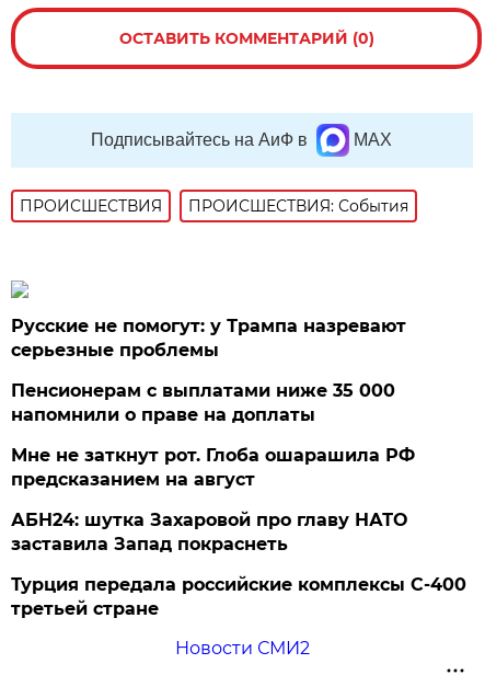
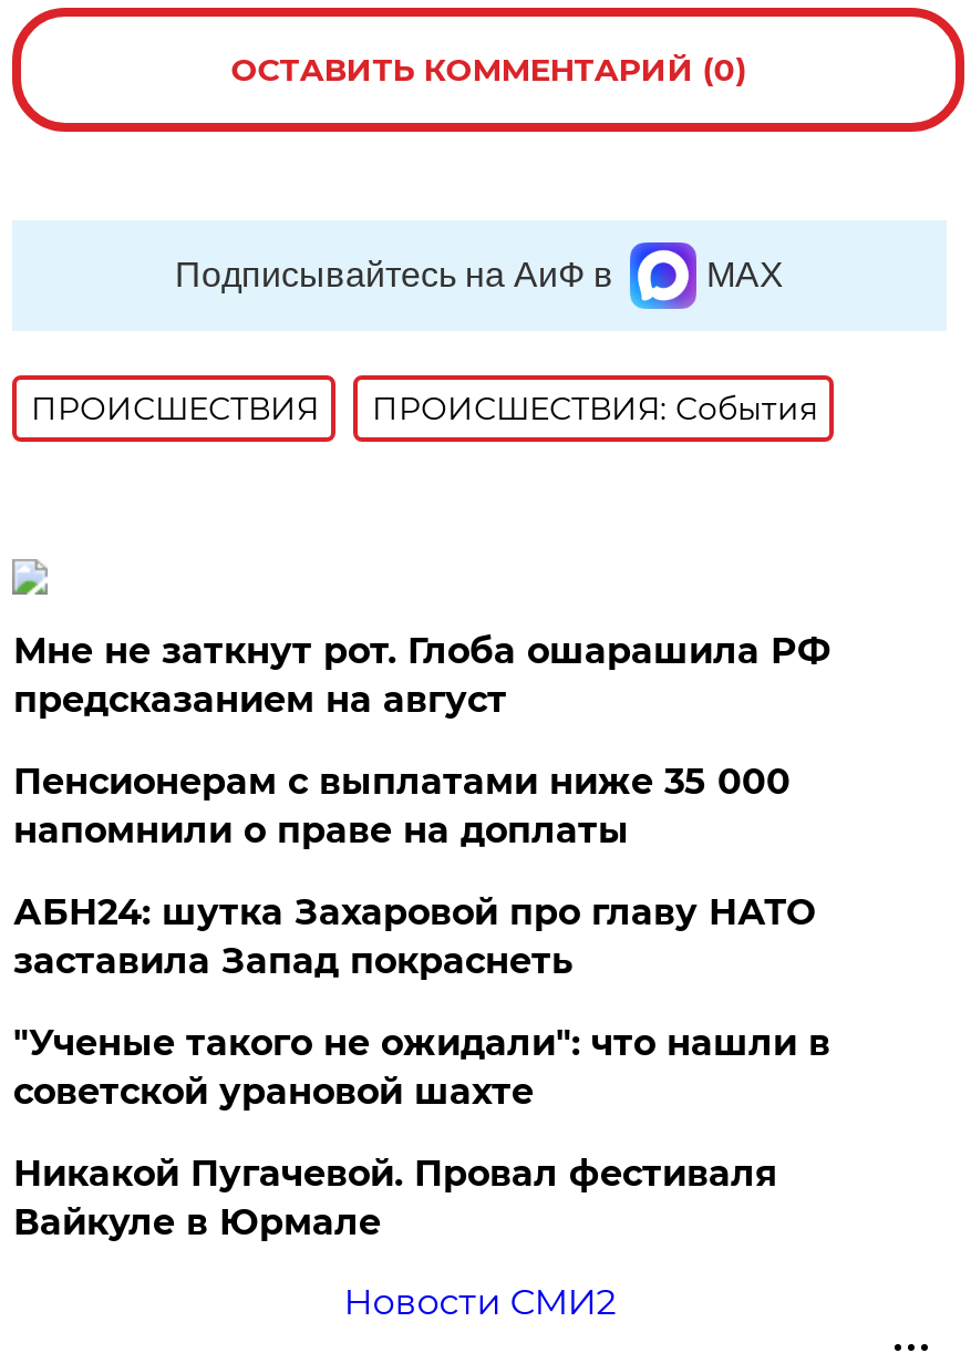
- Русские не помогут: у Трампа назревают
- серьезные проблемы

moved up: Мне не заткнут рот. Глоба ошарашила РФ | предсказанием на август

moved up: АБН24: шутка Захаровой про главу НАТО | заставила Запад покраснеть

- Турция передала российские комплексы С-400
- третьей стране
+ "Ученые такого не ожидали": что нашли в
+ советской урановой шахте
+ Никакой Пугачевой. Провал фестиваля
+ Вайкуле в Юрмале
